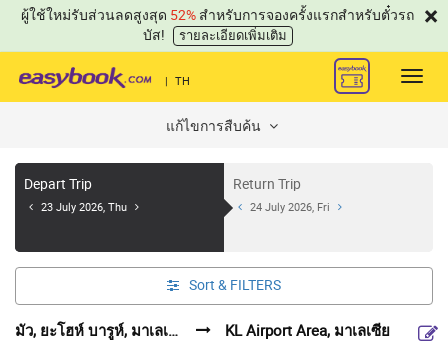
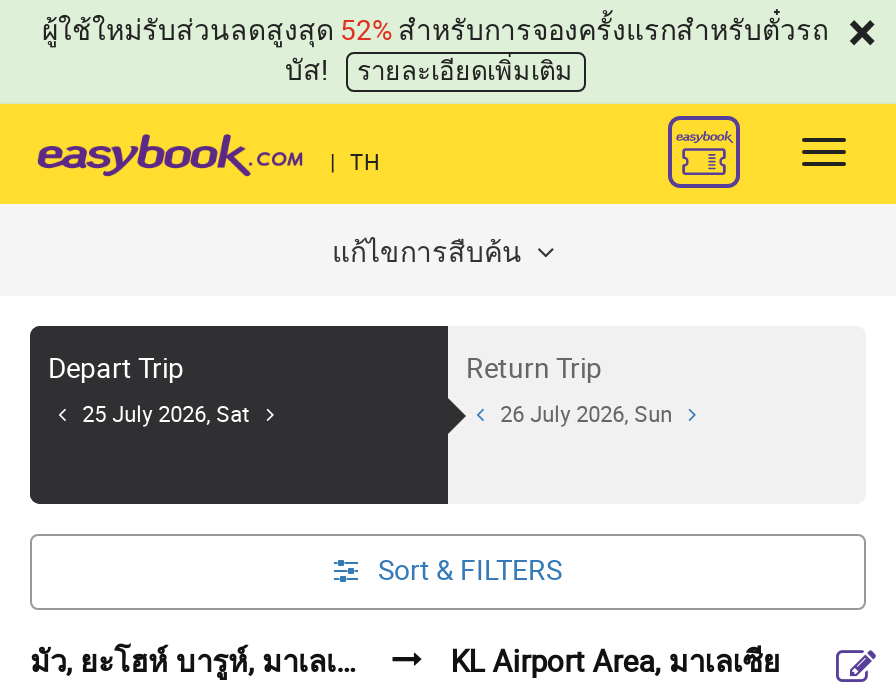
- 23 July 2026, Thu
+ 25 July 2026, Sat

- 24 July 2026, Fri
+ 26 July 2026, Sun
